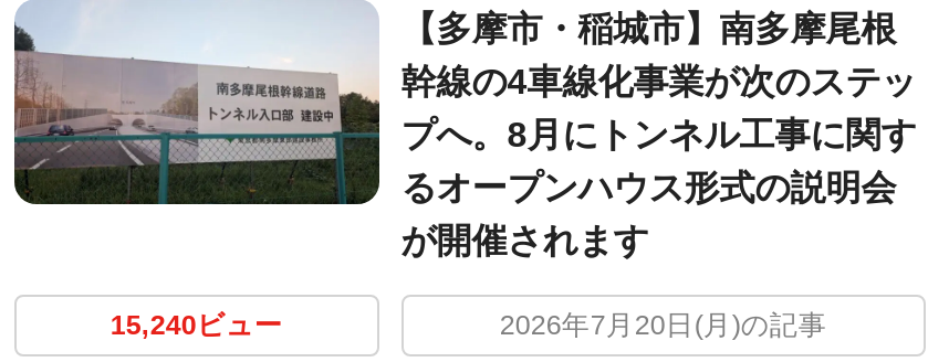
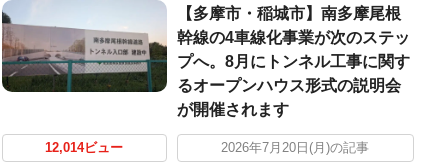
- 15,240ビュー
+ 12,014ビュー
